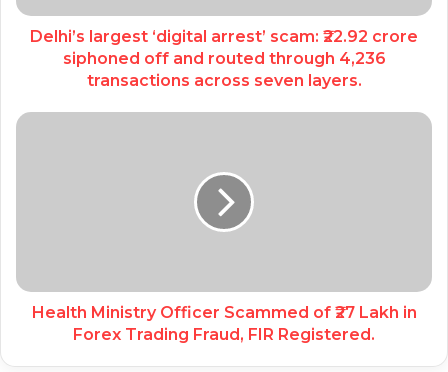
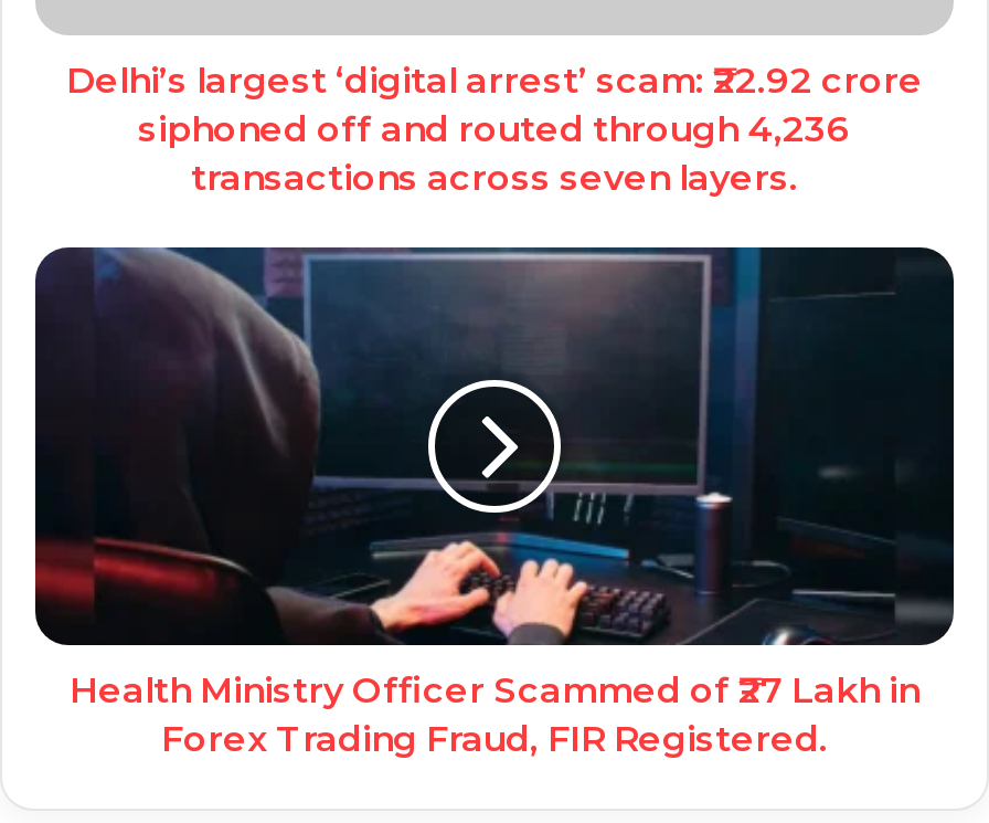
+ [image]
